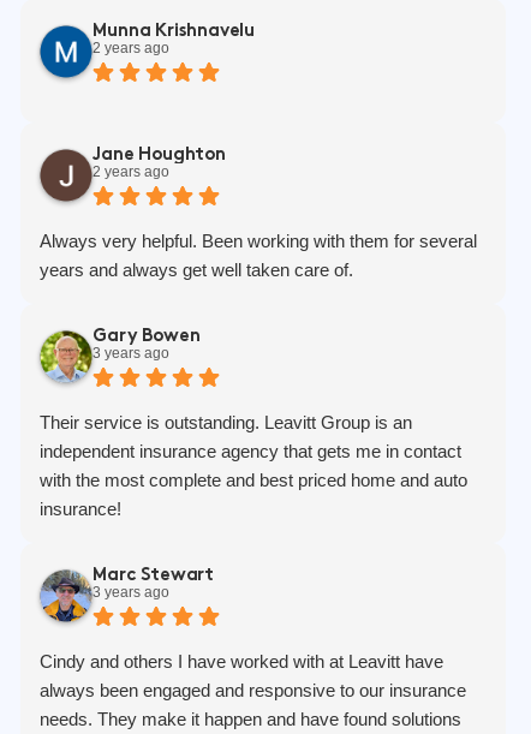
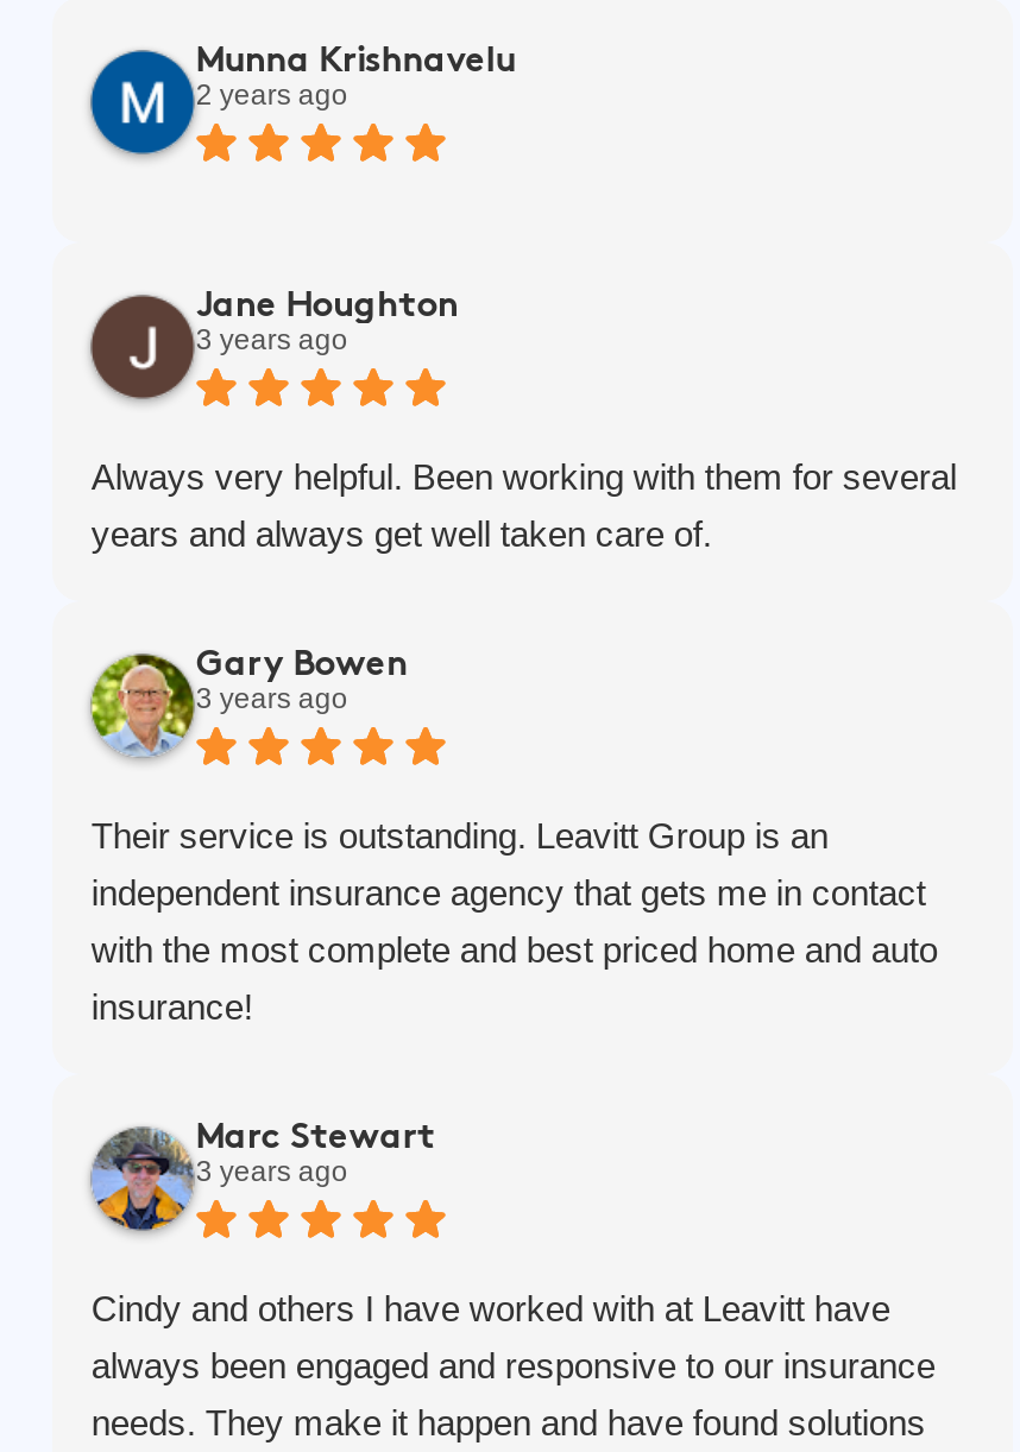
- 2 years ago
+ 3 years ago
